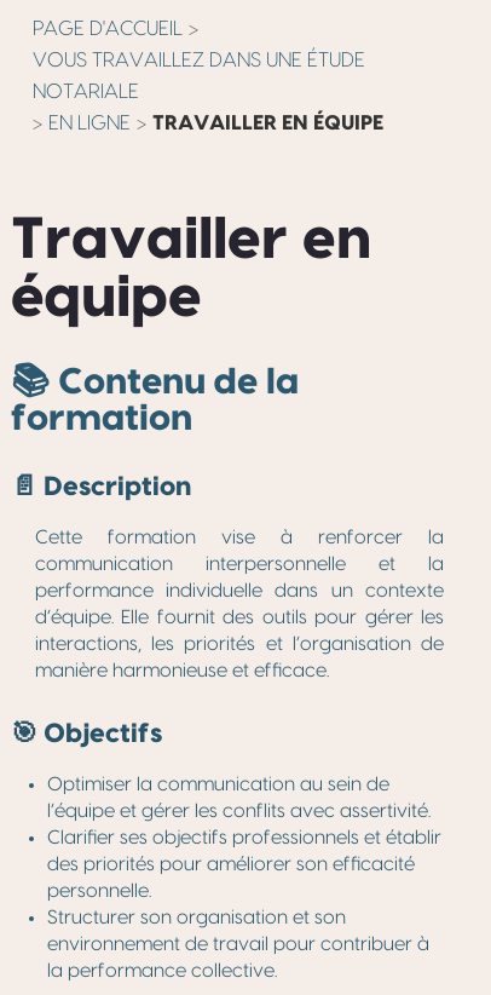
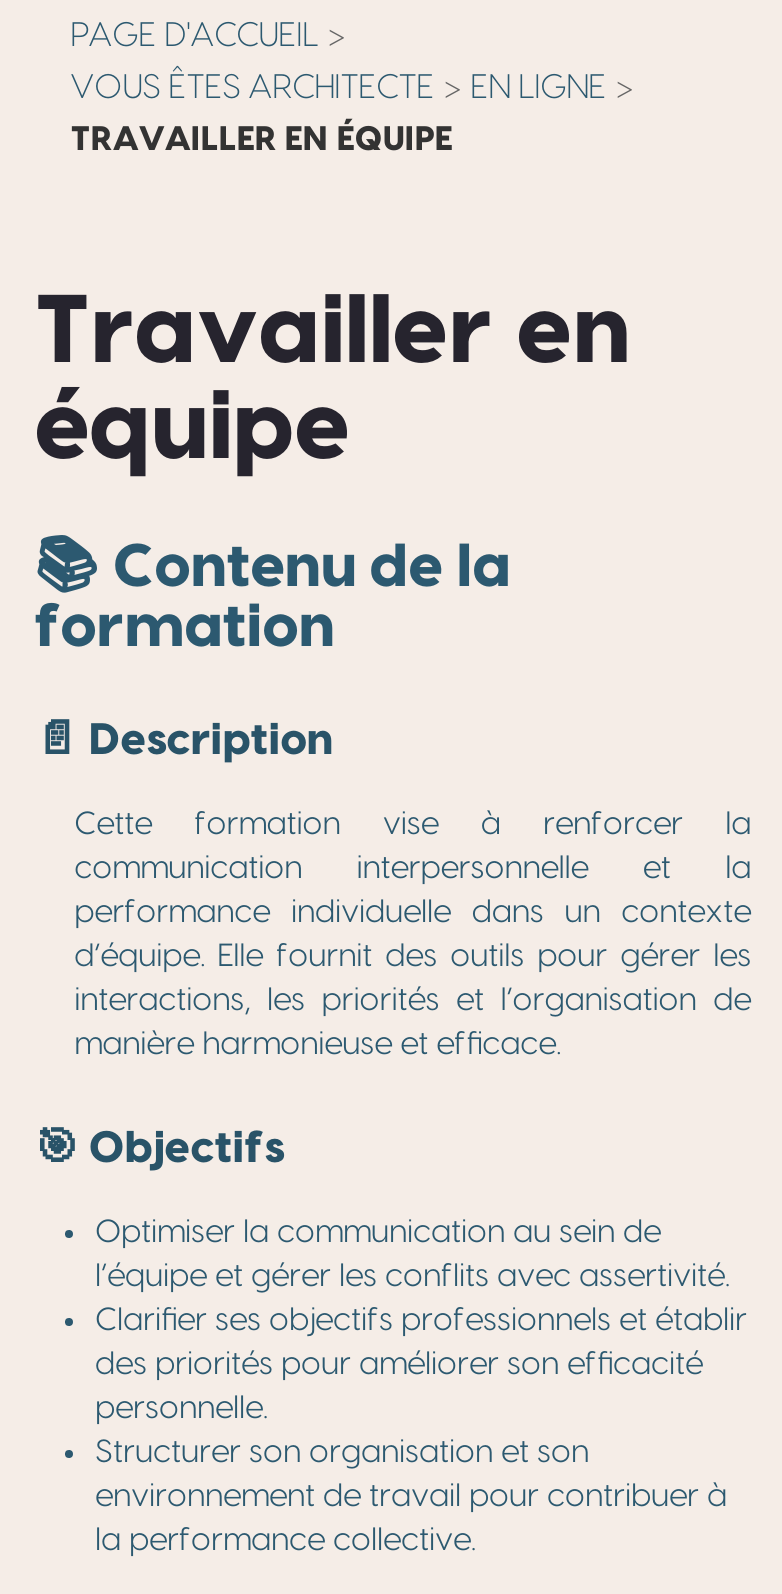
- VOUS TRAVAILLEZ DANS UNE ÉTUDE
- NOTARIALE
- > EN LIGNE > TRAVAILLER EN ÉQUIPE
+ VOUS ÊTES ARCHITECTE > EN LIGNE >
+ TRAVAILLER EN ÉQUIPE
